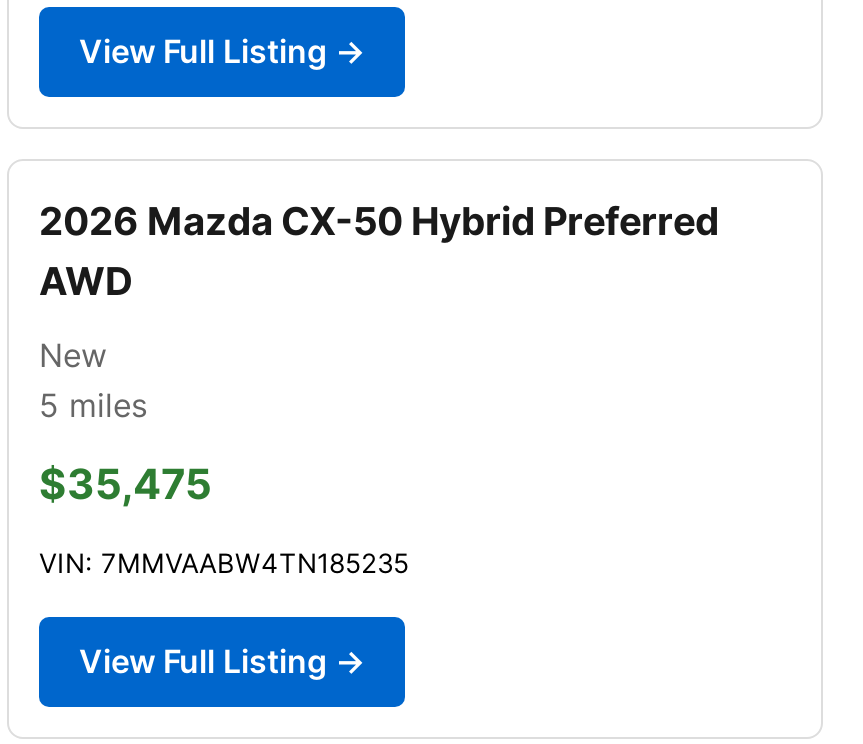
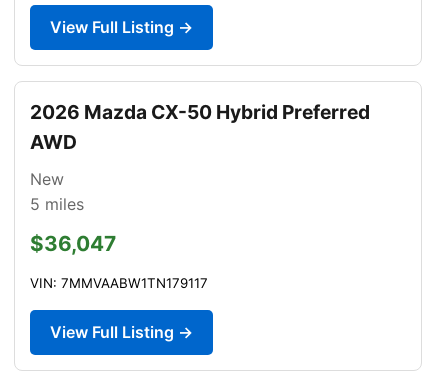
- $35,475
+ $36,047

- VIN: 7MMVAABW4TN185235
+ VIN: 7MMVAABW1TN179117
